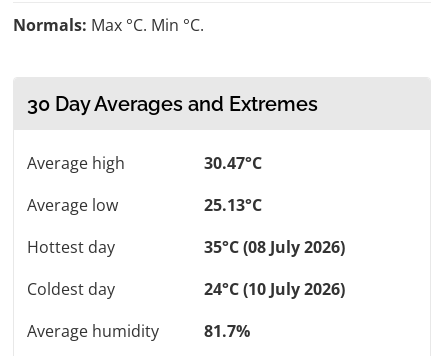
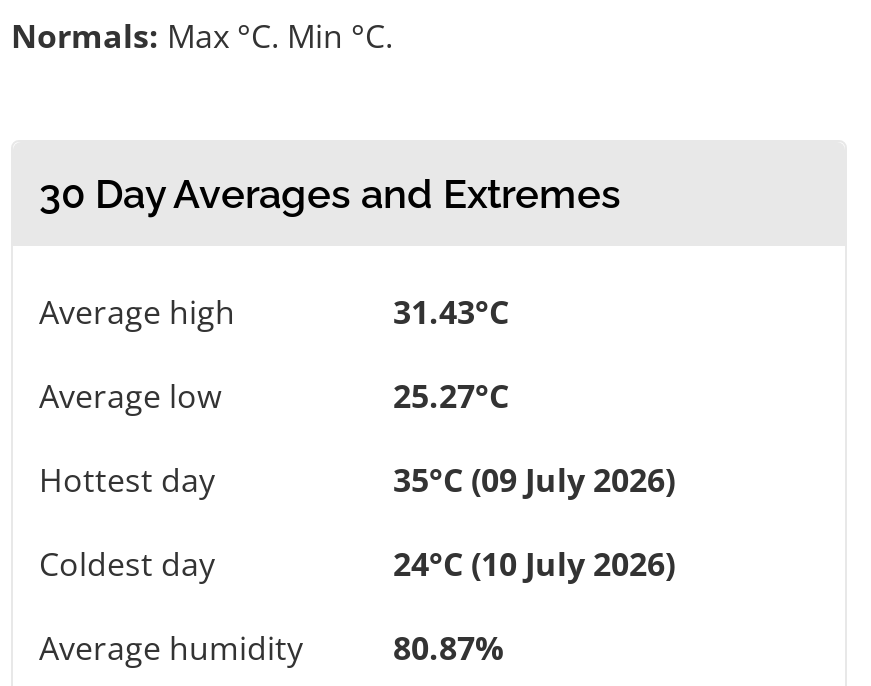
- 30.47°C
+ 31.43°C

- 25.13°C
+ 25.27°C

- 35°C (08 July 2026)
+ 35°C (09 July 2026)

- 81.7%
+ 80.87%
